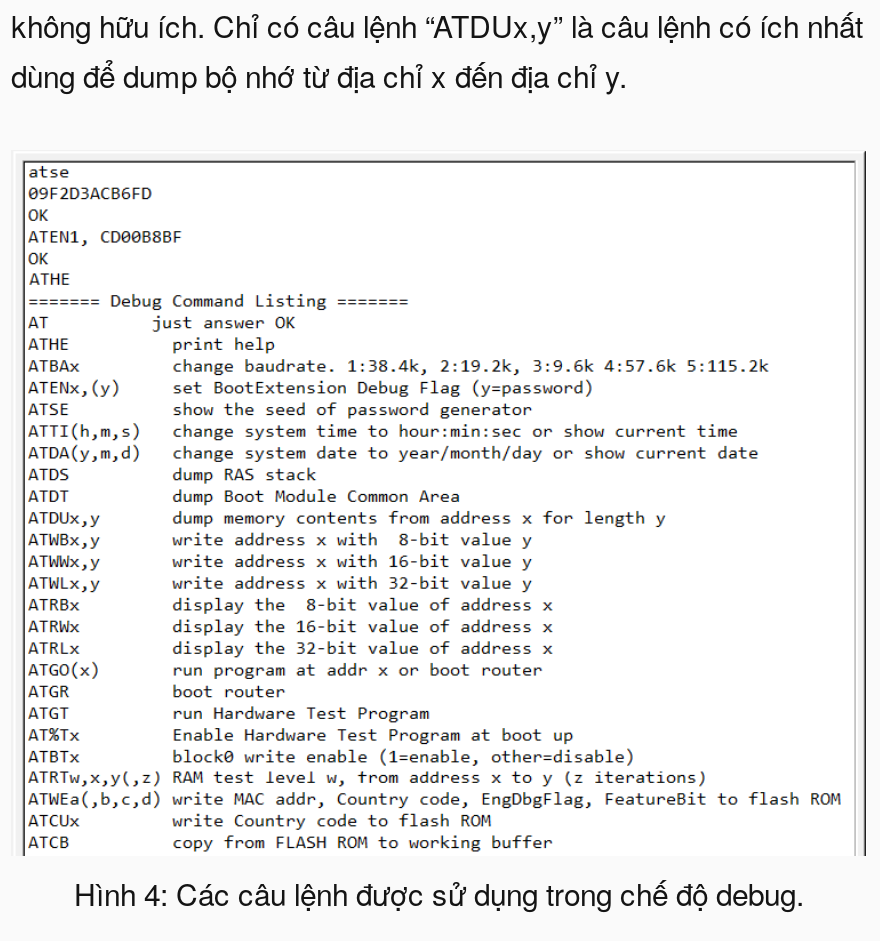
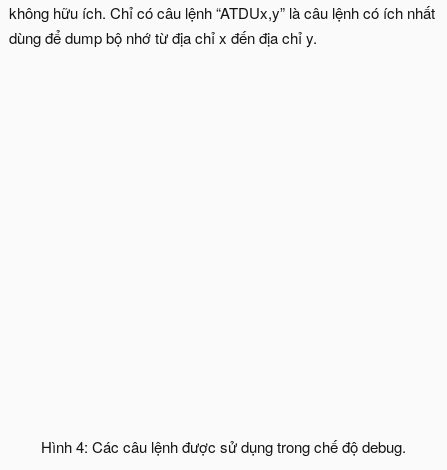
- [image]
